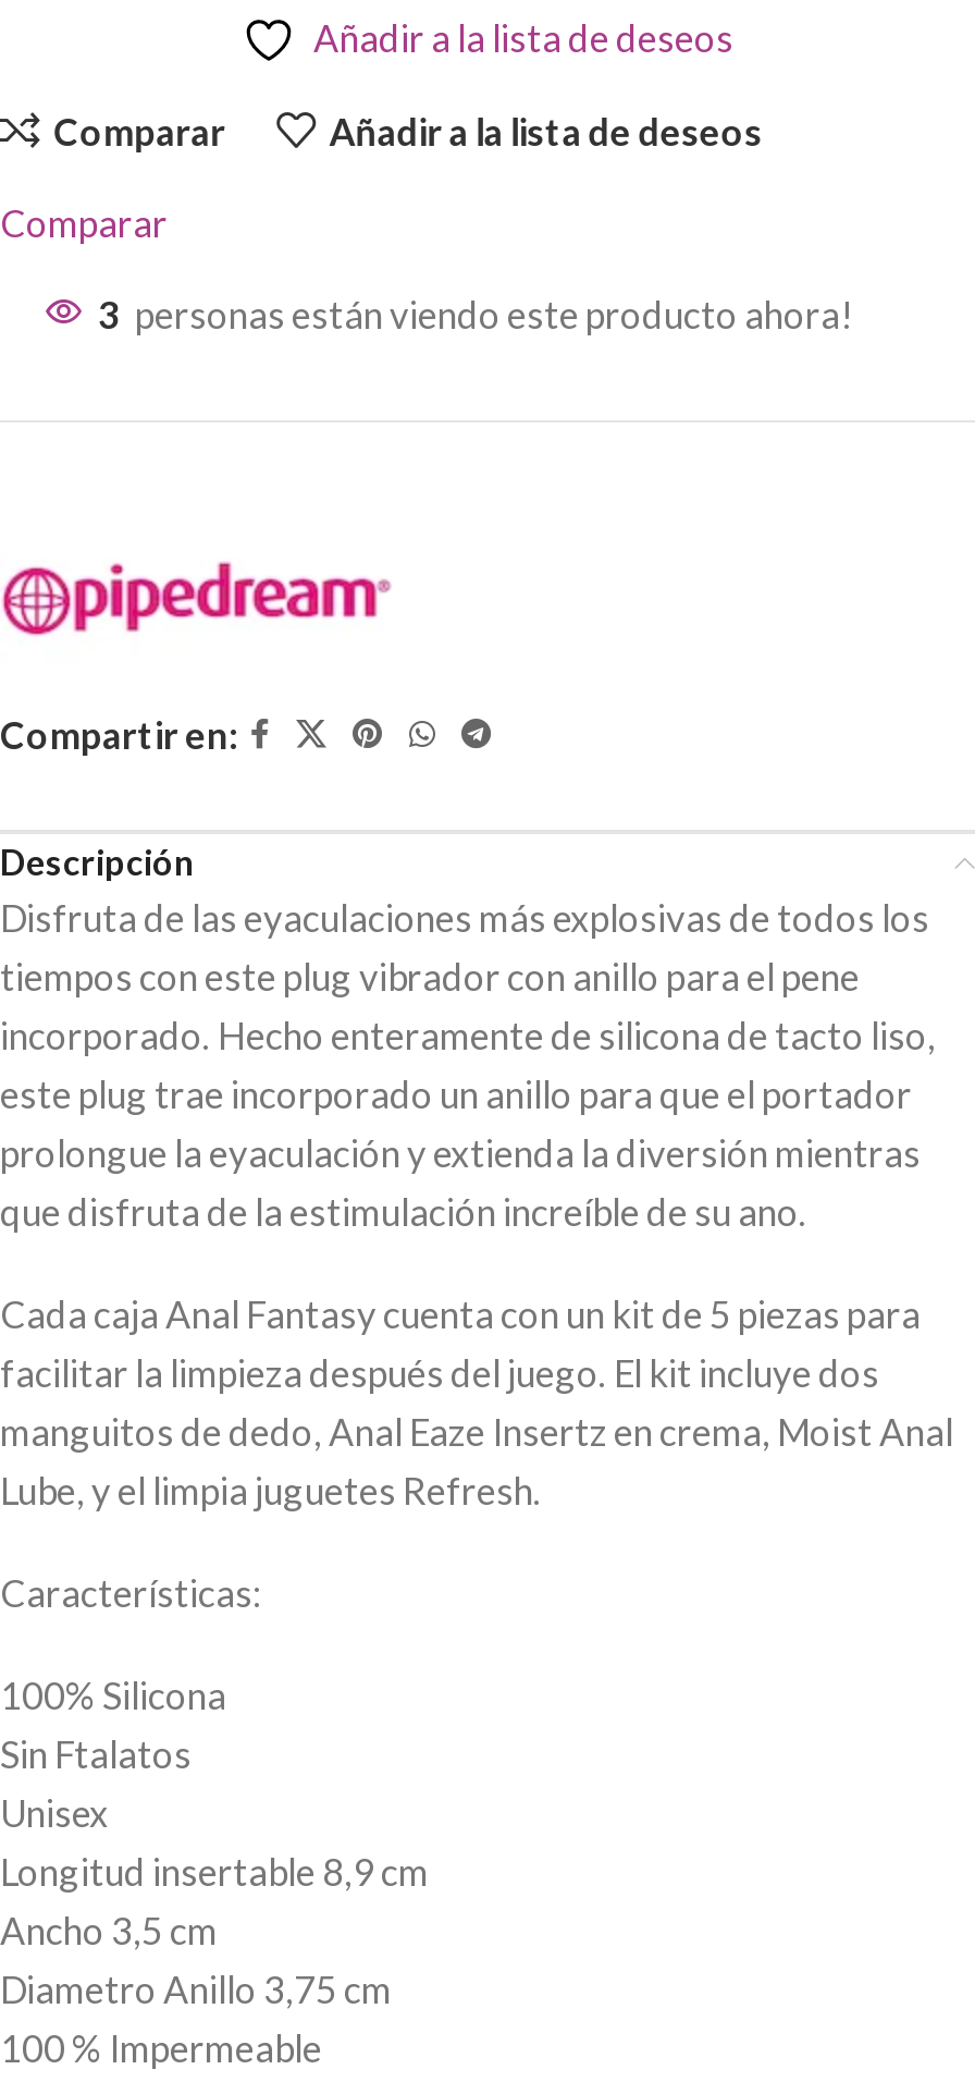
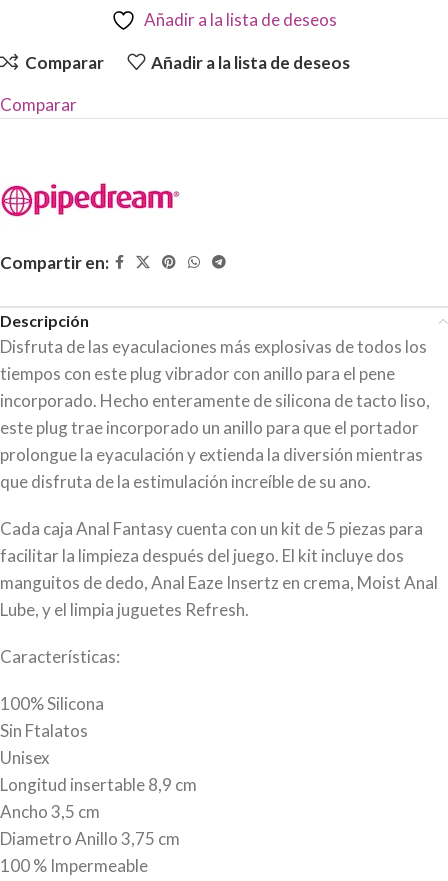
- 3 personas están viendo este producto ahora!
